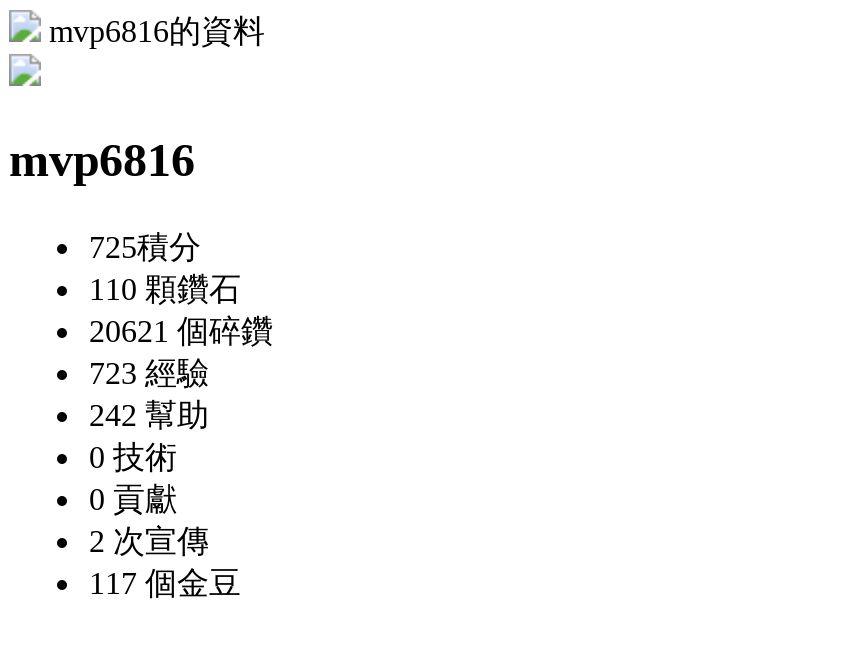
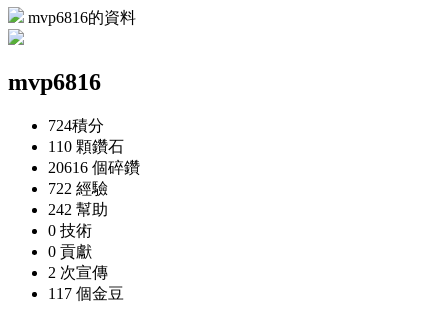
- 725積分
+ 724積分

- 20621 個碎鑽
+ 20616 個碎鑽

- 723經驗
+ 722經驗
